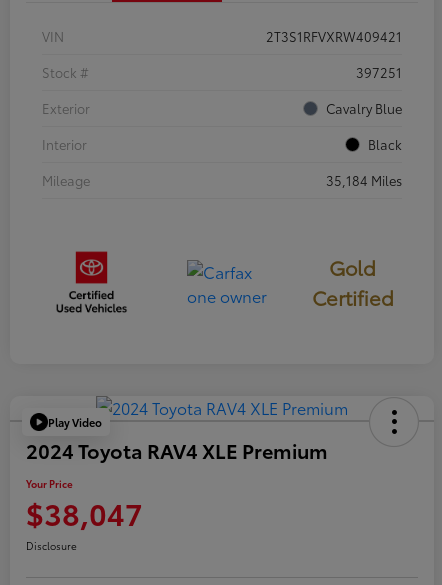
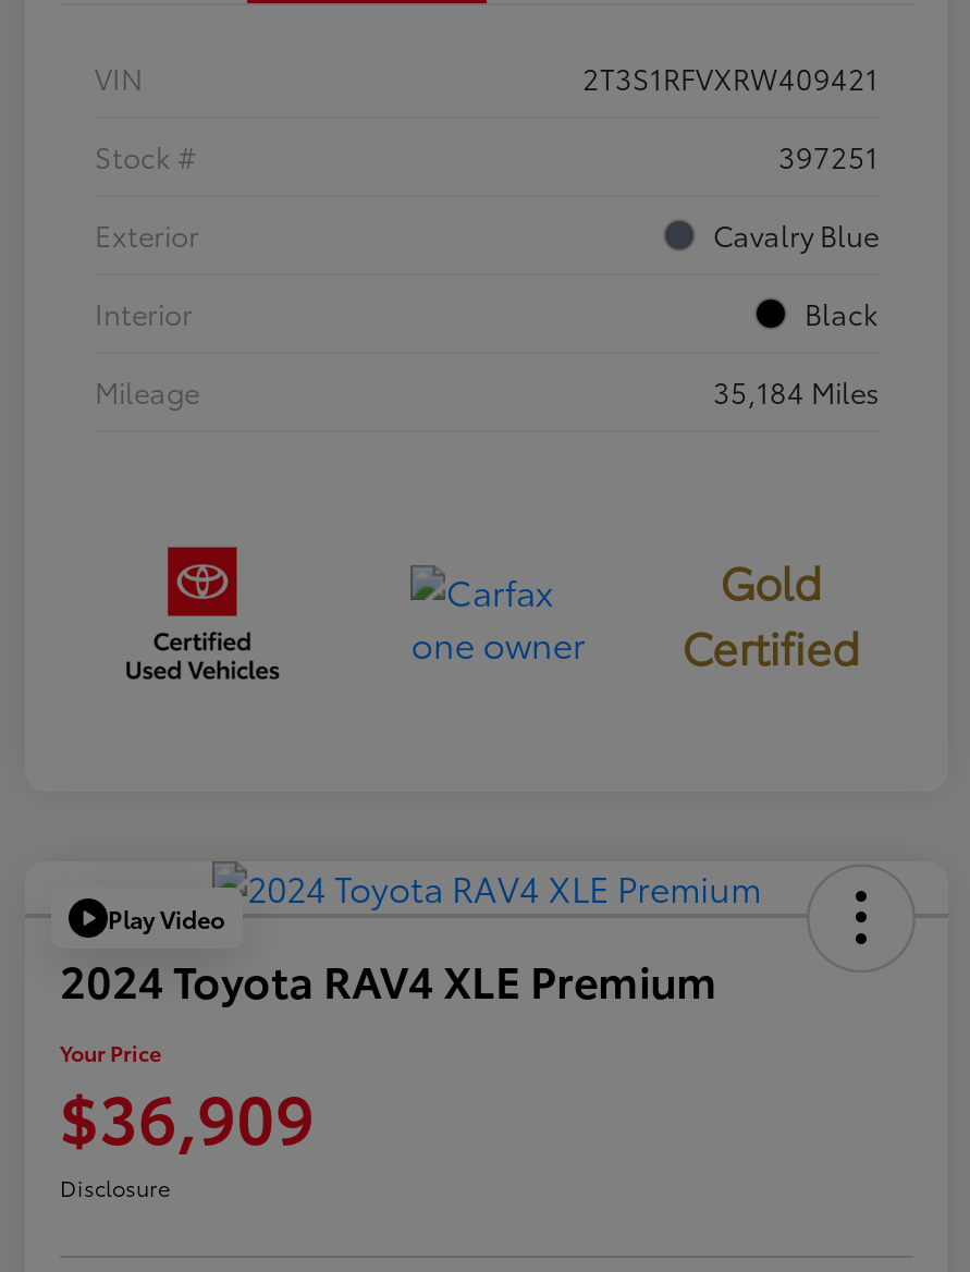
- $38,047
+ $36,909
